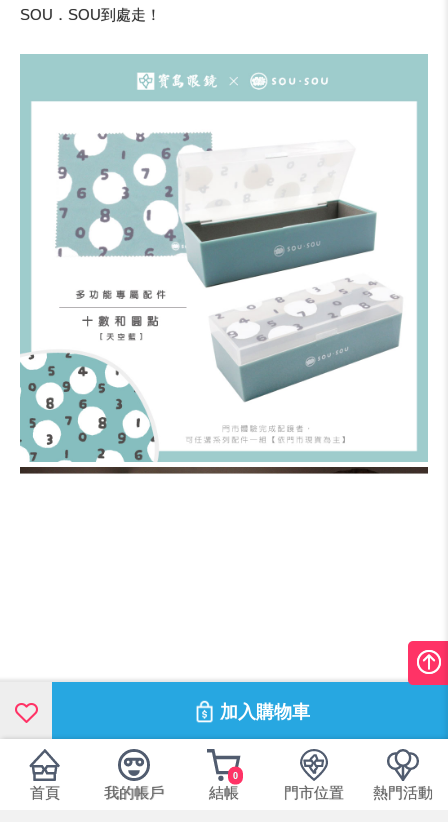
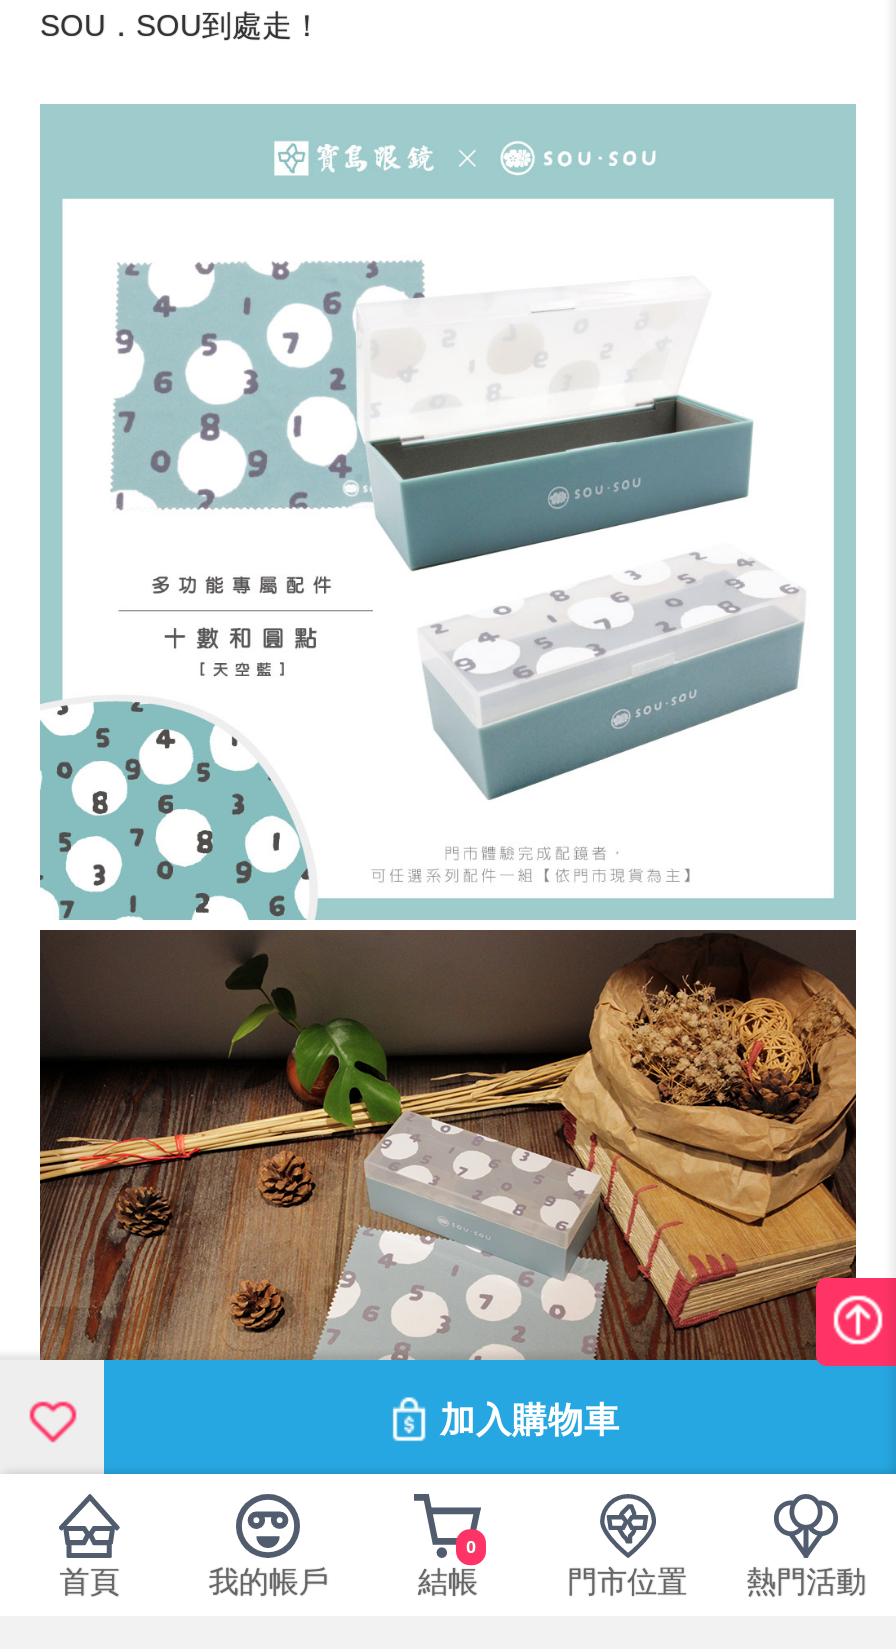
+ [image]
